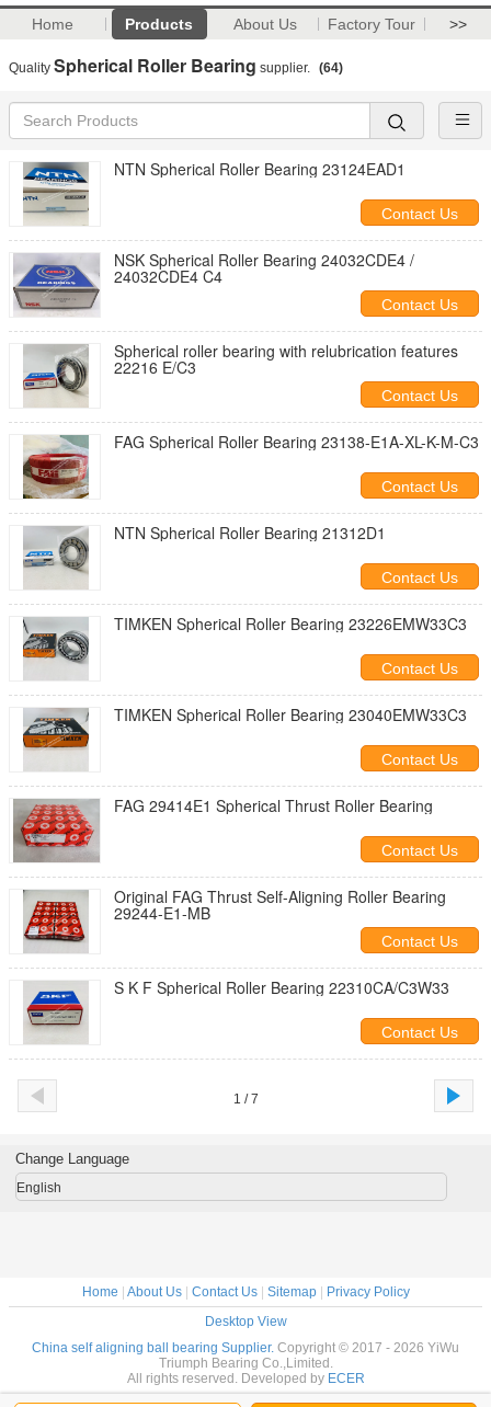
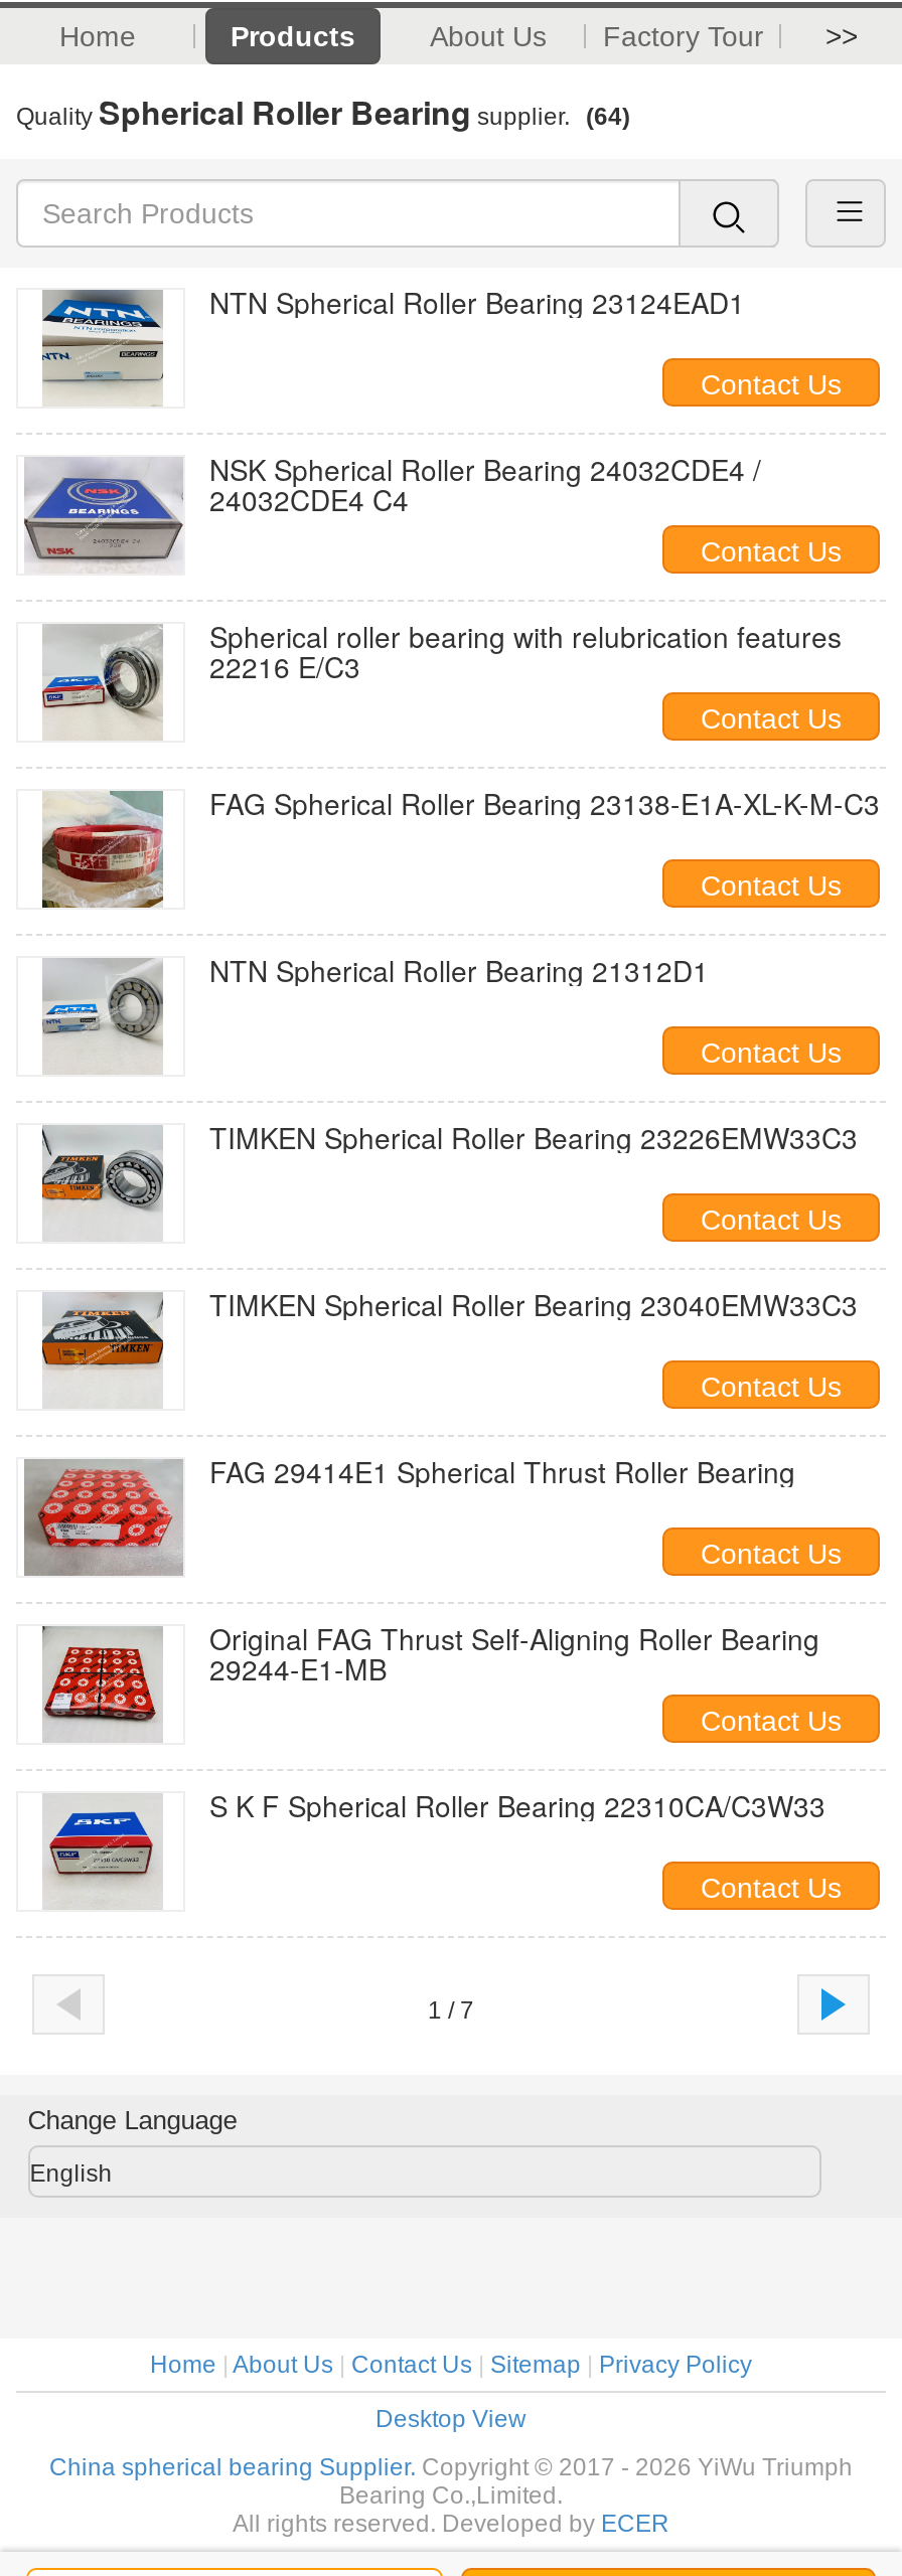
- China self aligning ball bearing Supplier. Copyright © 2017 - 2026 YiWu
- Triumph Bearing Co.,Limited.
+ China spherical bearing Supplier. Copyright © 2017 - 2026 YiWu Triumph
+ Bearing Co.,Limited.
